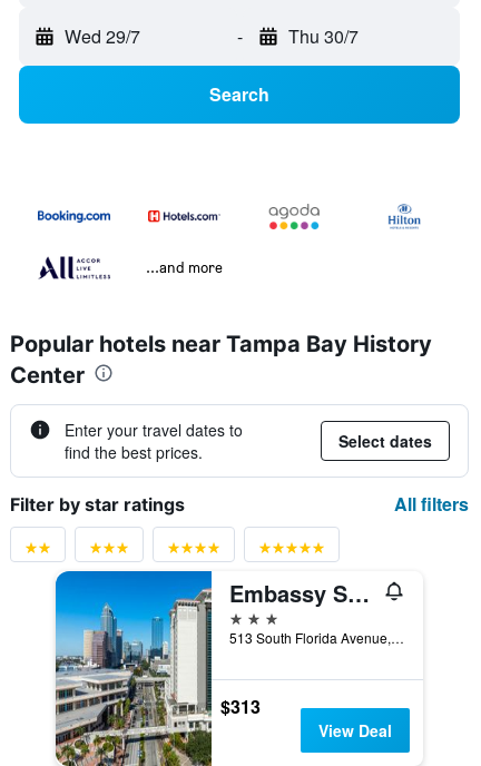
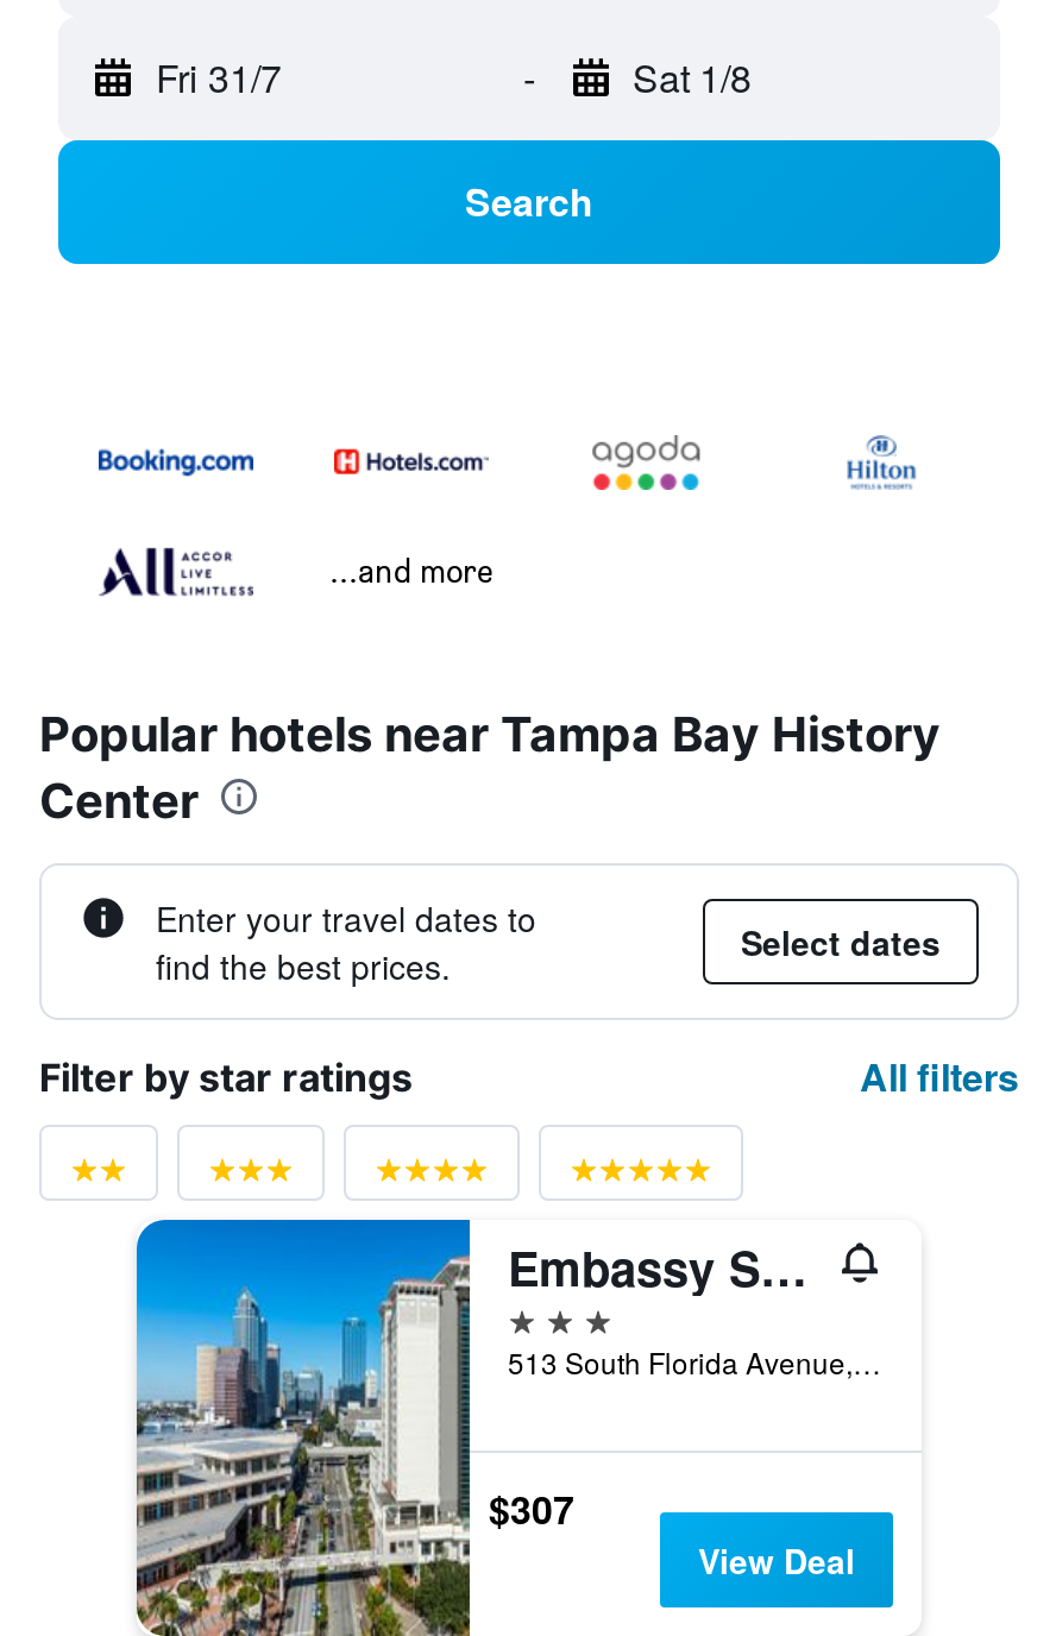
- Wed 29/7
+ Fri 31/7

- Thu 30/7
+ Sat 1/8

- $313
+ $307
